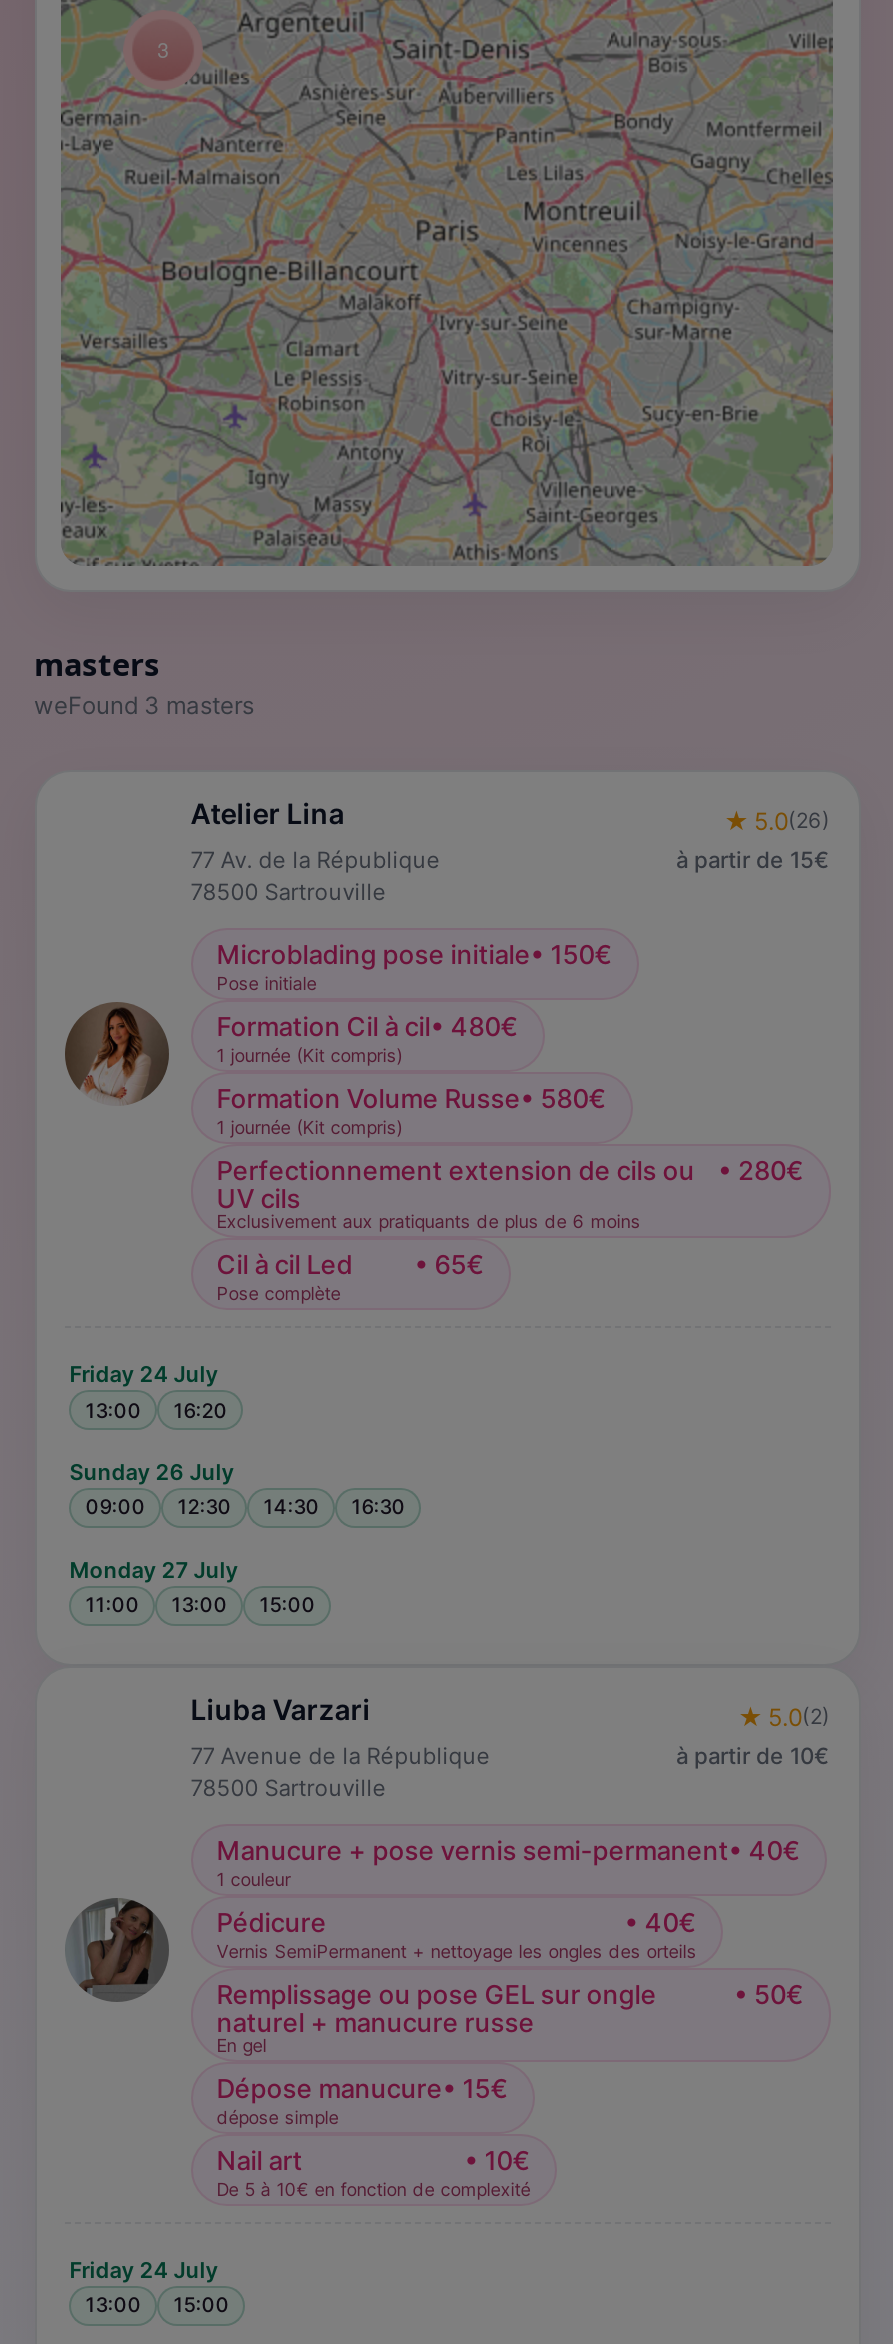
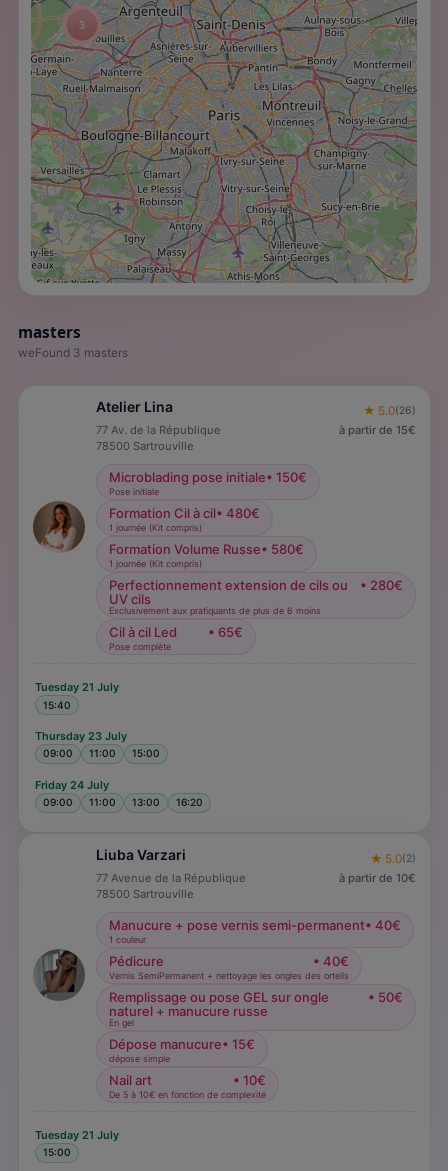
- Friday 24 July
- 13:00
- 16:20
+ Tuesday 21 July
+ 15:40

- Sunday 26 July
+ Thursday 23 July

- 12:30
- 14:30
- 16:30
+ 11:00
+ 15:00

- Monday 27 July
+ Friday 24 July
+ 09:00

- 15:00
+ 16:20

- Friday 24 July
- 13:00
+ Tuesday 21 July
